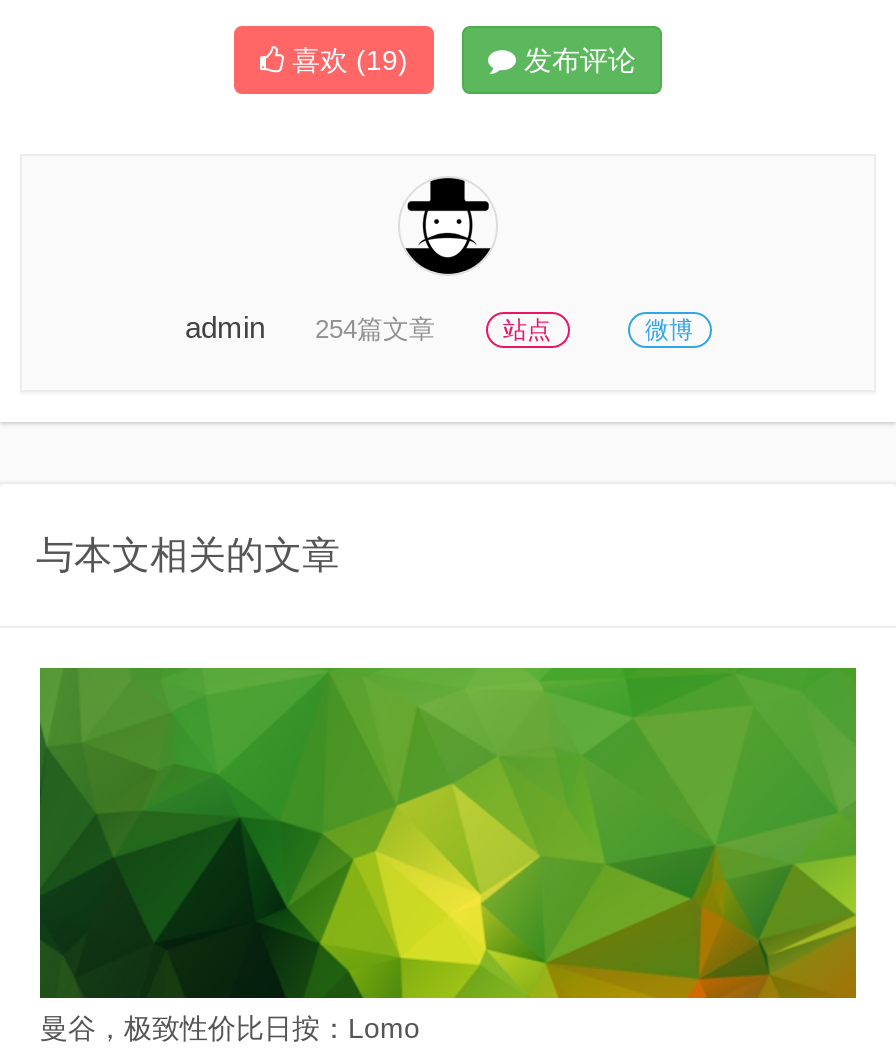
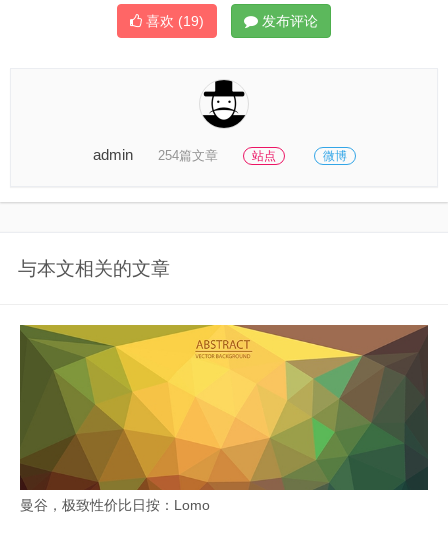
- [image]
+ [image]
